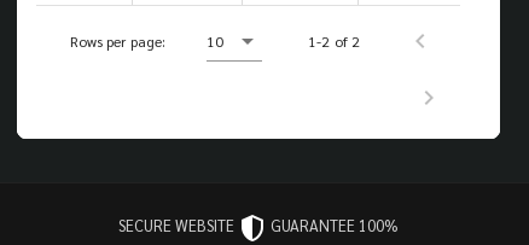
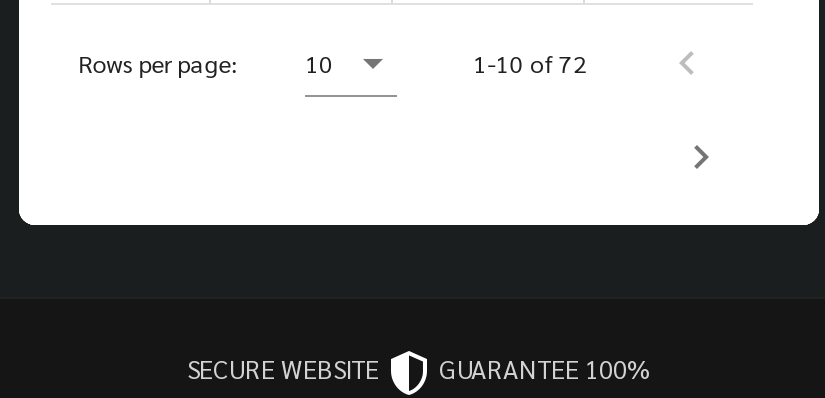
- 1-2 of 2
+ 1-10 of 72
